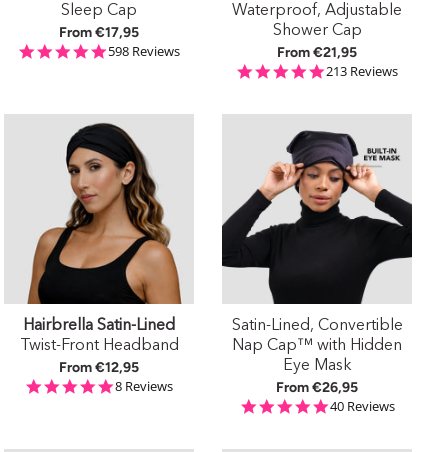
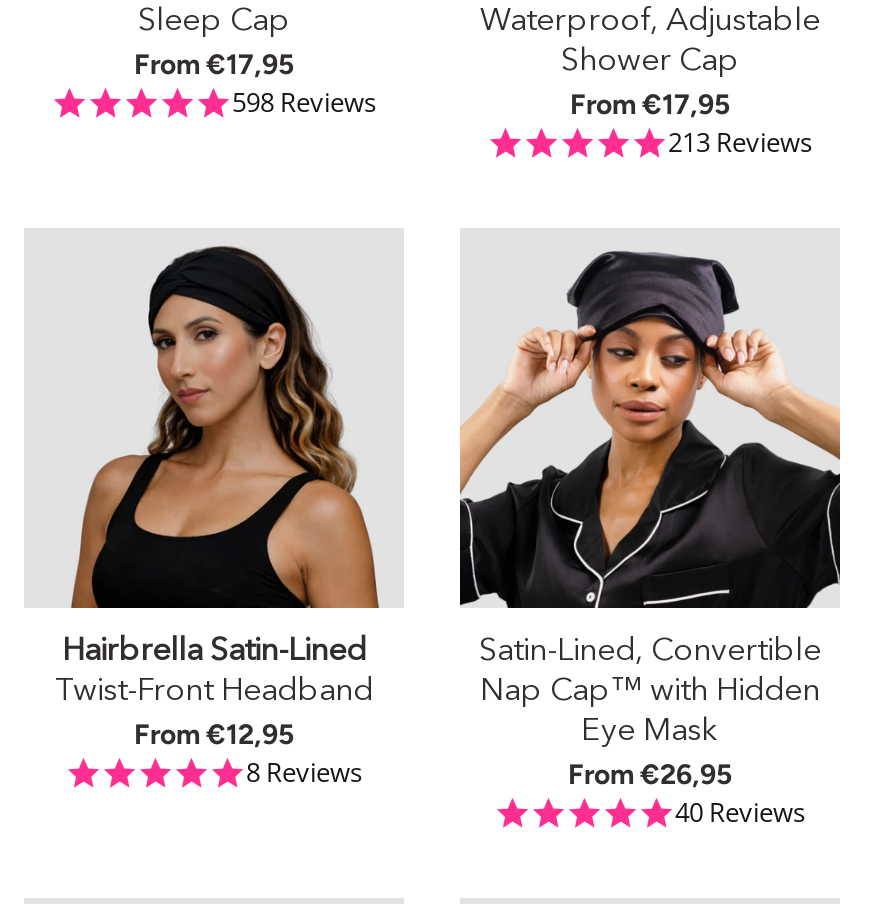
- From €21,95
+ From €17,95

- [image]
+ [image]
